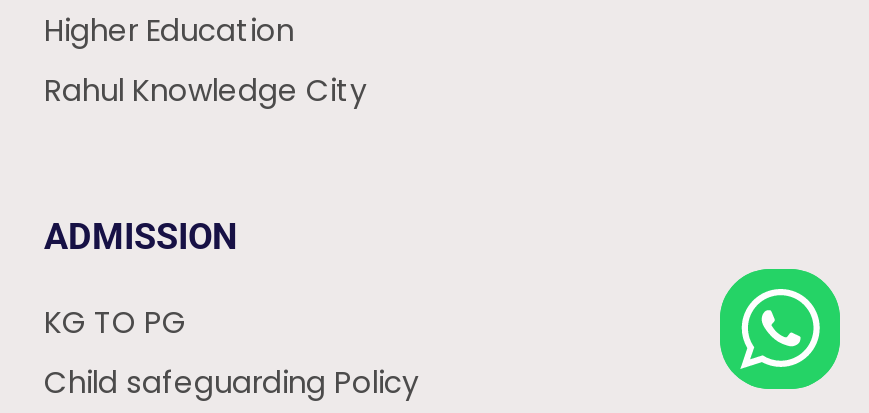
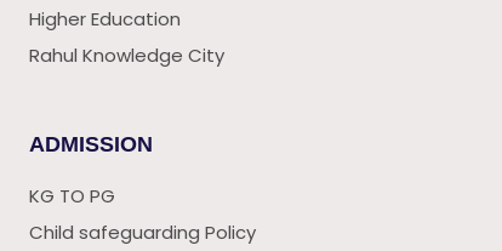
- [image]
